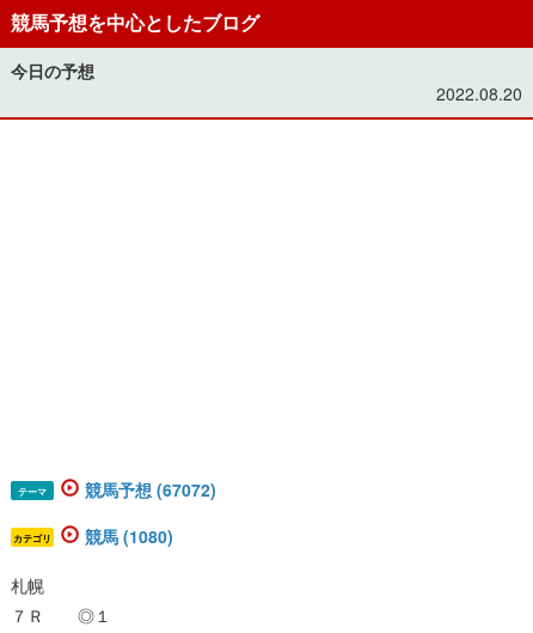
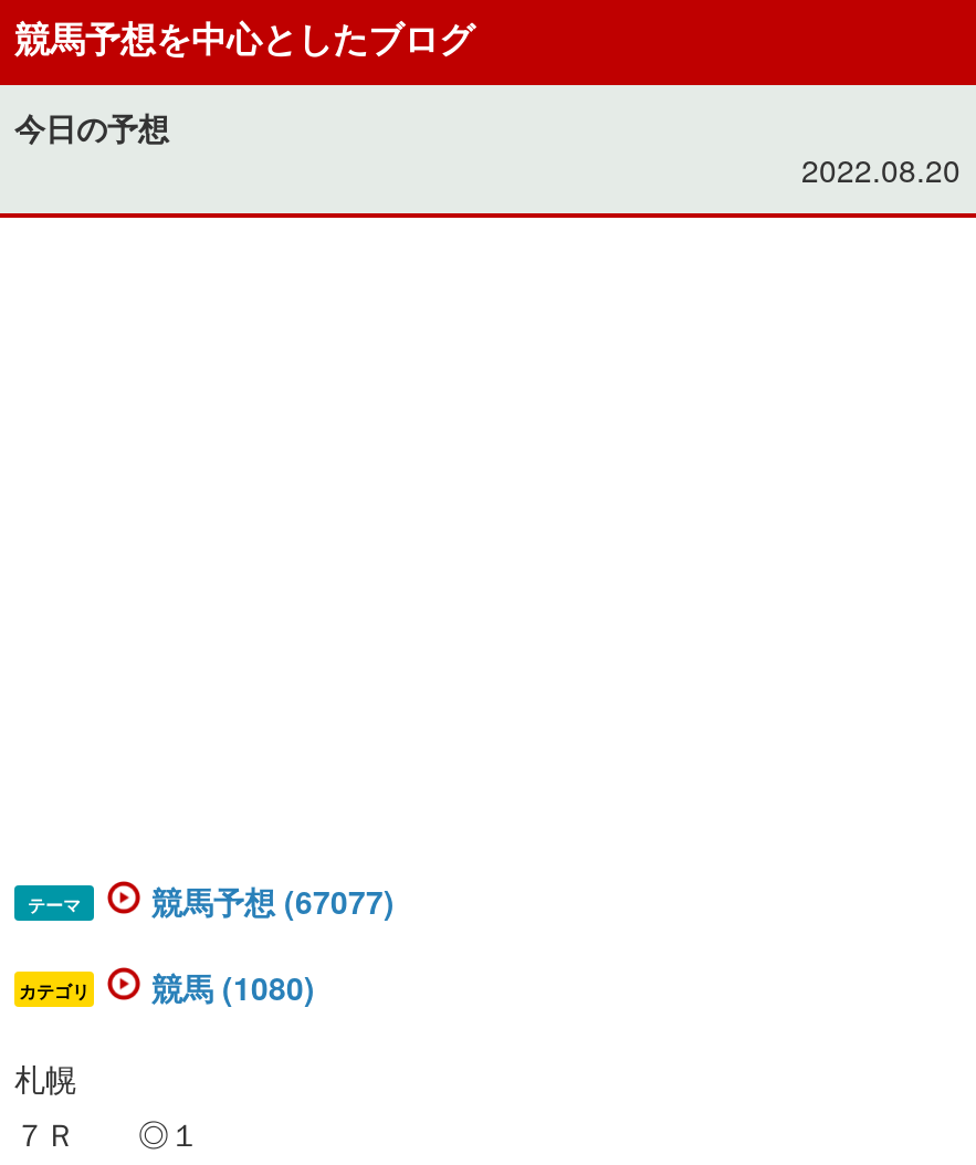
- 競馬予想 (67072)
+ 競馬予想 (67077)
